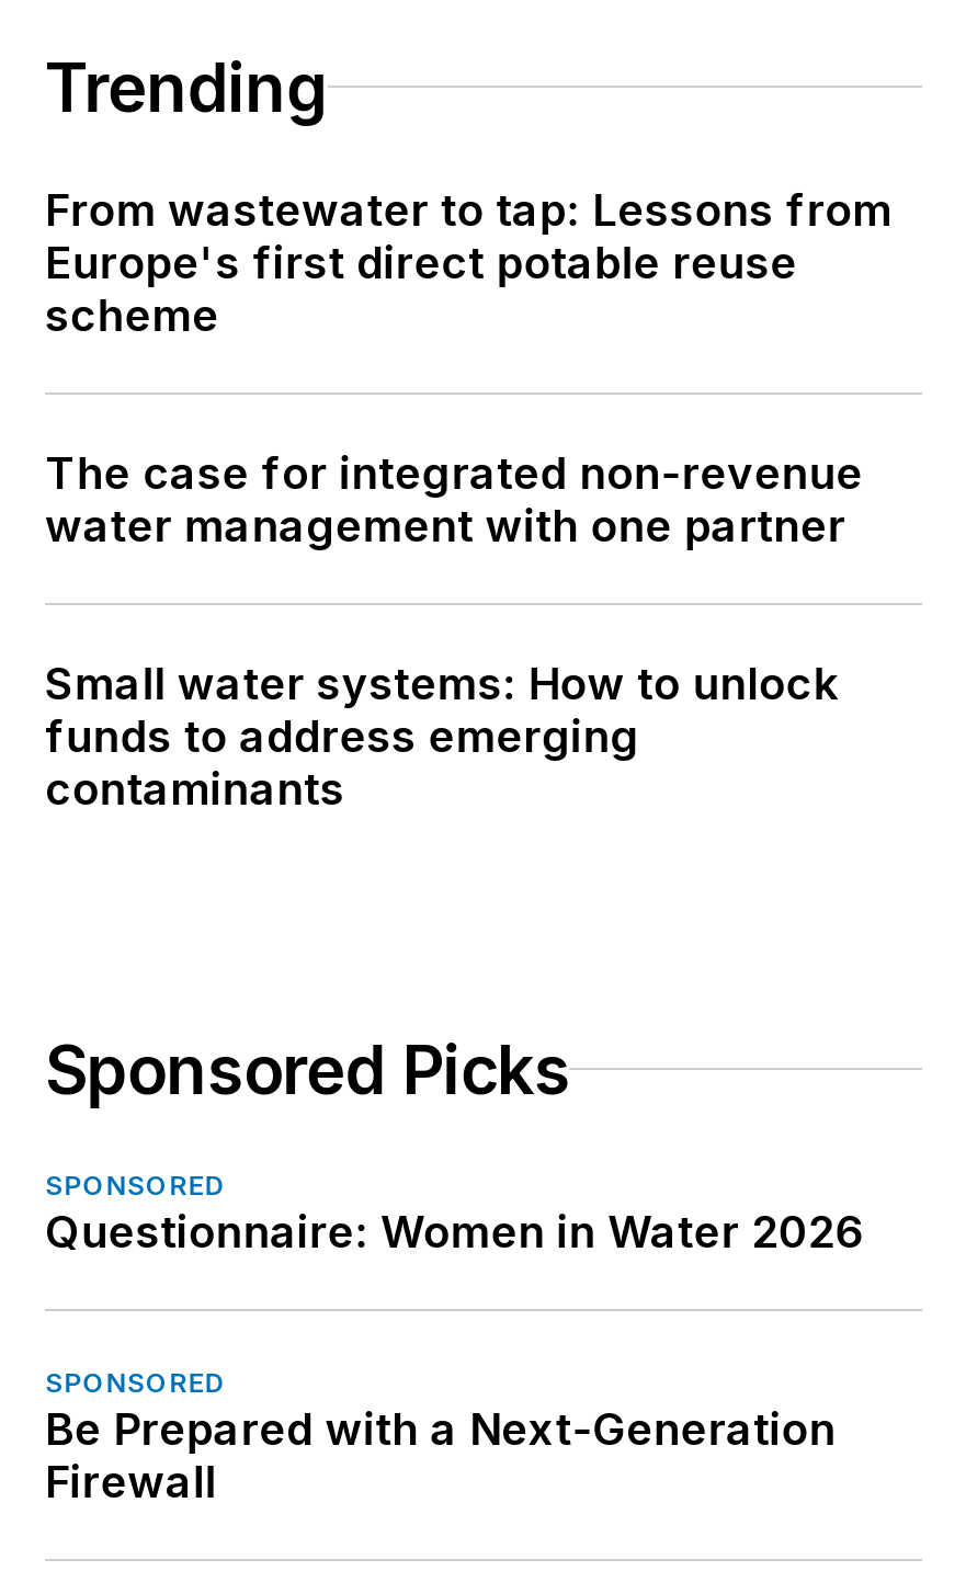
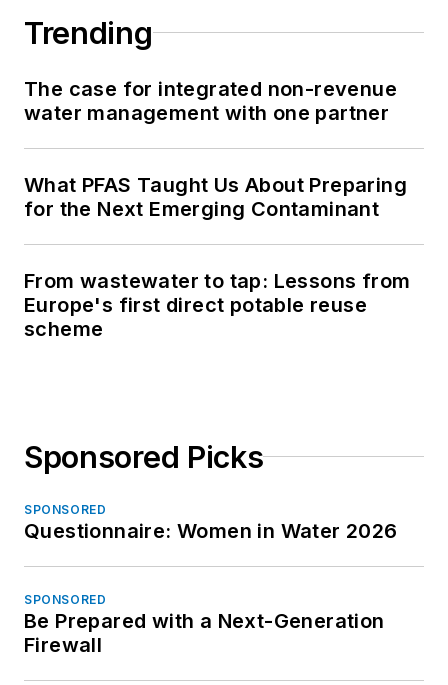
+ What PFAS Taught Us About Preparing
+ for the Next Emerging Contaminant

moved down: From wastewater to tap: Lessons from | Europe's first direct potable reuse | scheme

moved up: The case for integrated non-revenue | water management with one partner

- Small water systems: How to unlock
- funds to address emerging
- contaminants
